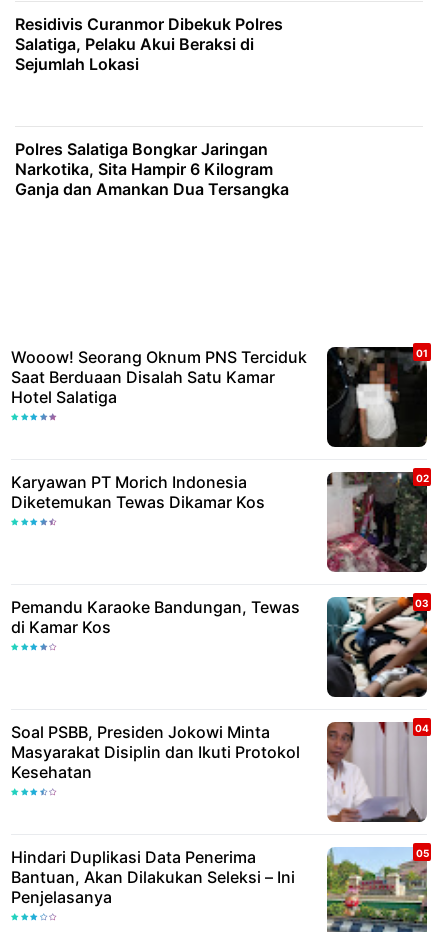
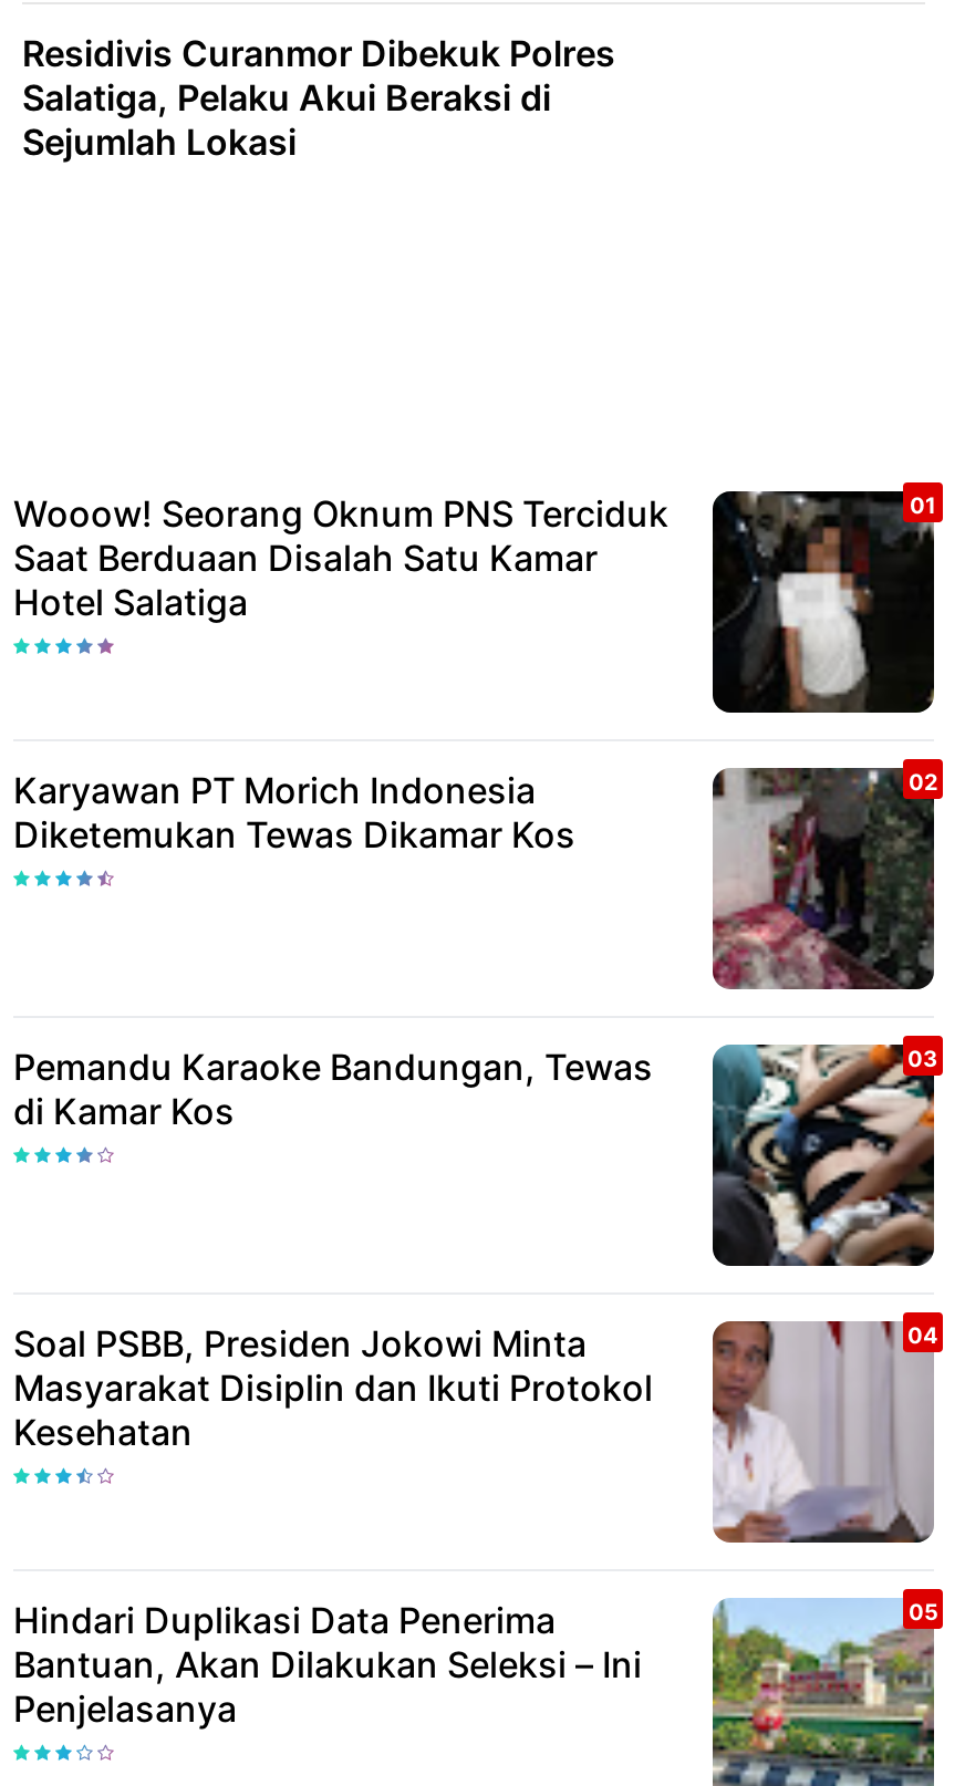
- Polres Salatiga Bongkar Jaringan
- Narkotika, Sita Hampir 6 Kilogram
- Ganja dan Amankan Dua Tersangka
